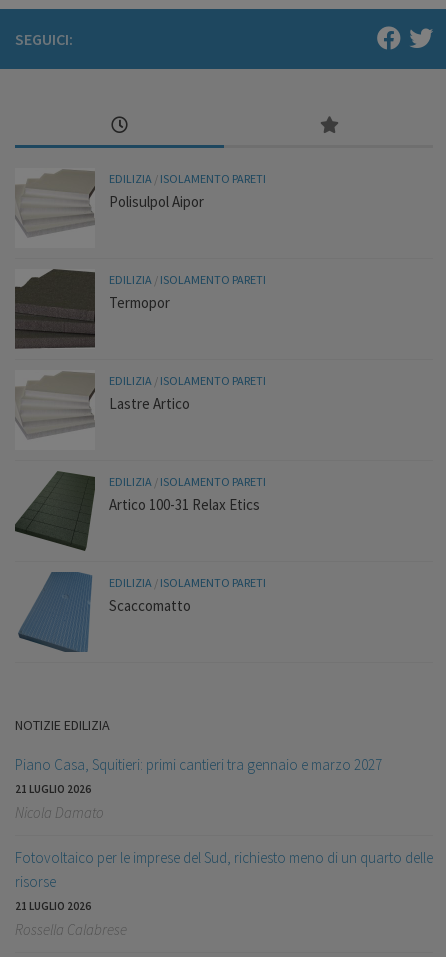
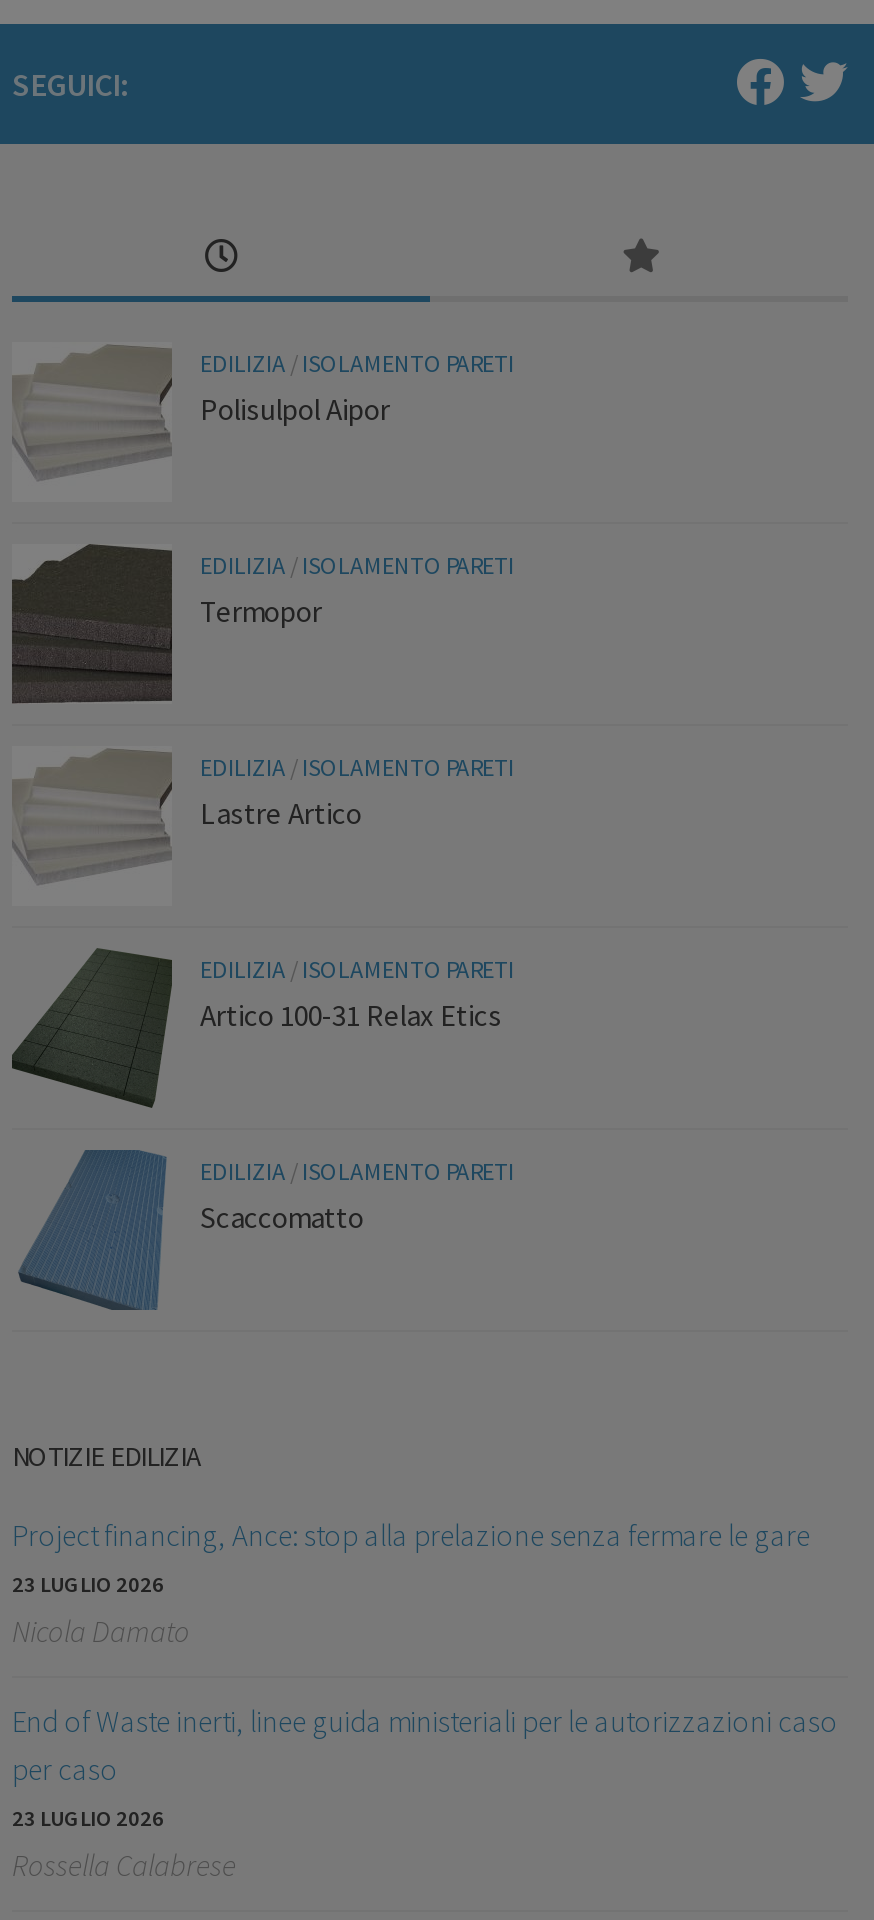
- Piano Casa, Squitieri: primi cantieri tra gennaio e marzo 2027
- 21 LUGLIO 2026
+ Project financing, Ance: stop alla prelazione senza fermare le gare
+ 23 LUGLIO 2026

- Fotovoltaico per le imprese del Sud, richiesto meno di un quarto delle
- risorse
- 21 LUGLIO 2026
+ End of Waste inerti, linee guida ministeriali per le autorizzazioni caso
+ per caso
+ 23 LUGLIO 2026
